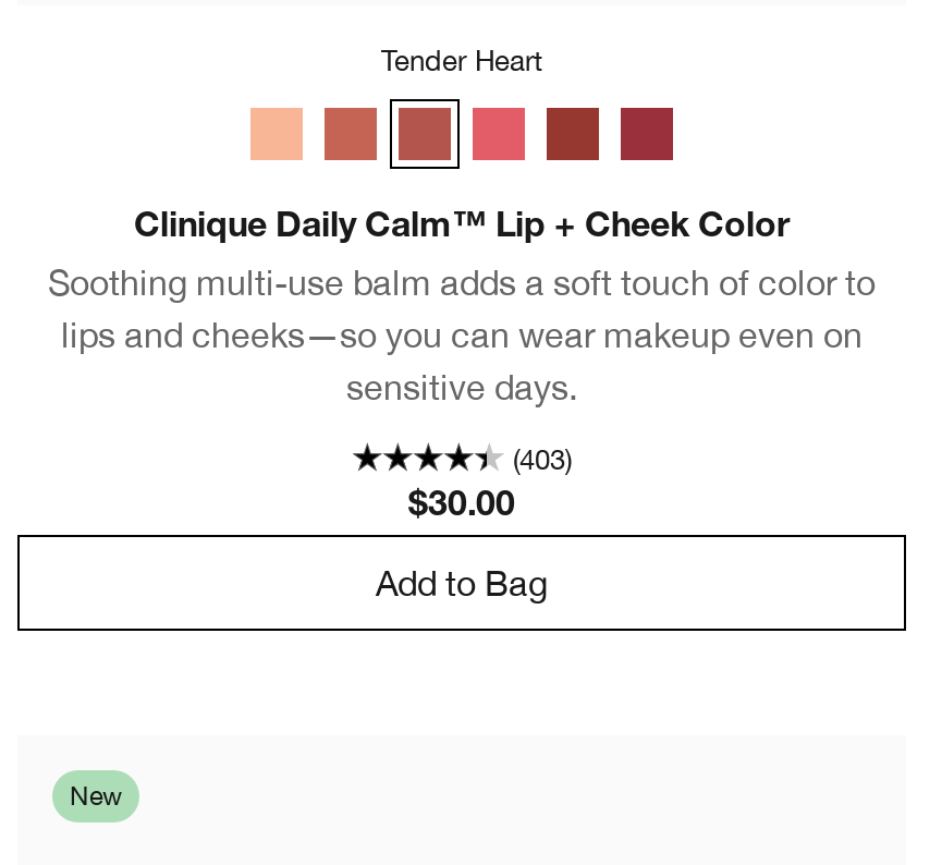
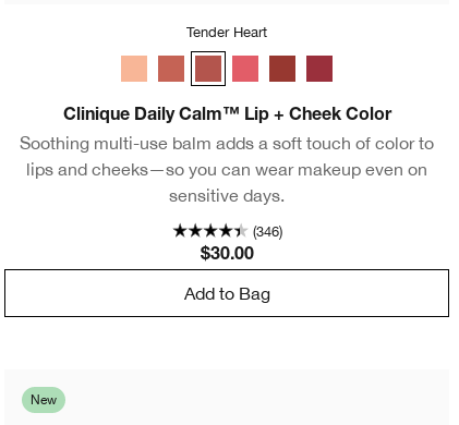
- (403)
+ (346)
